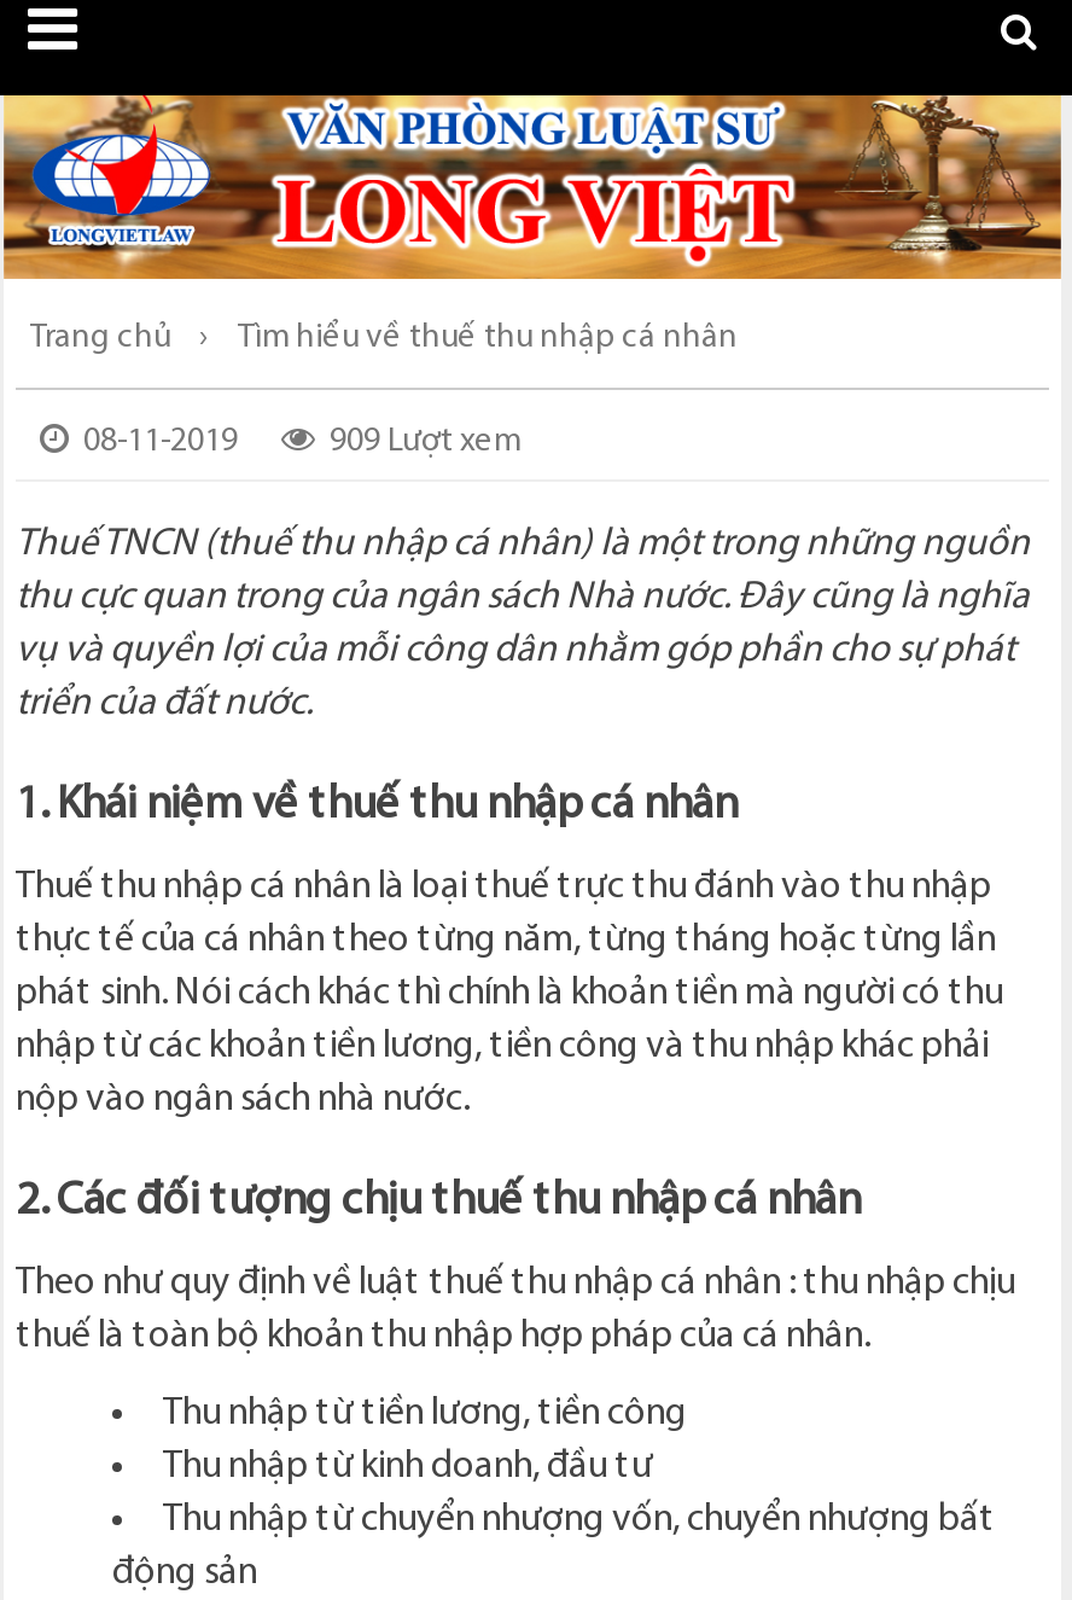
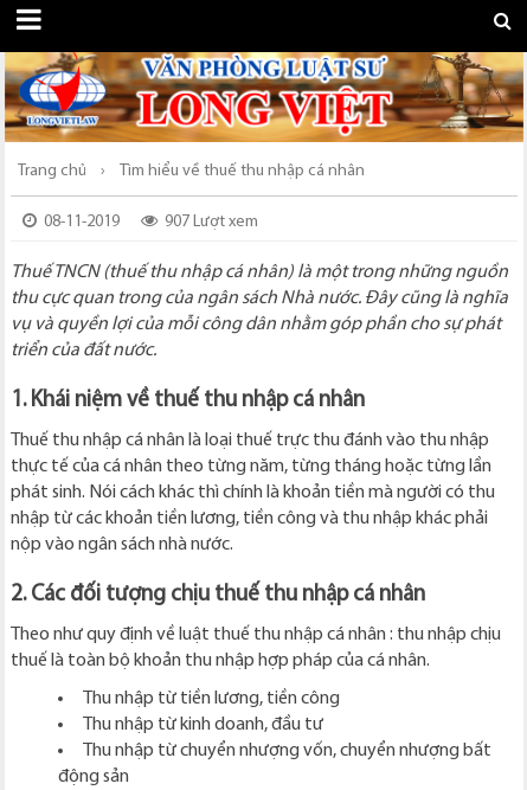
- 909 Lượt xem
+ 907 Lượt xem
